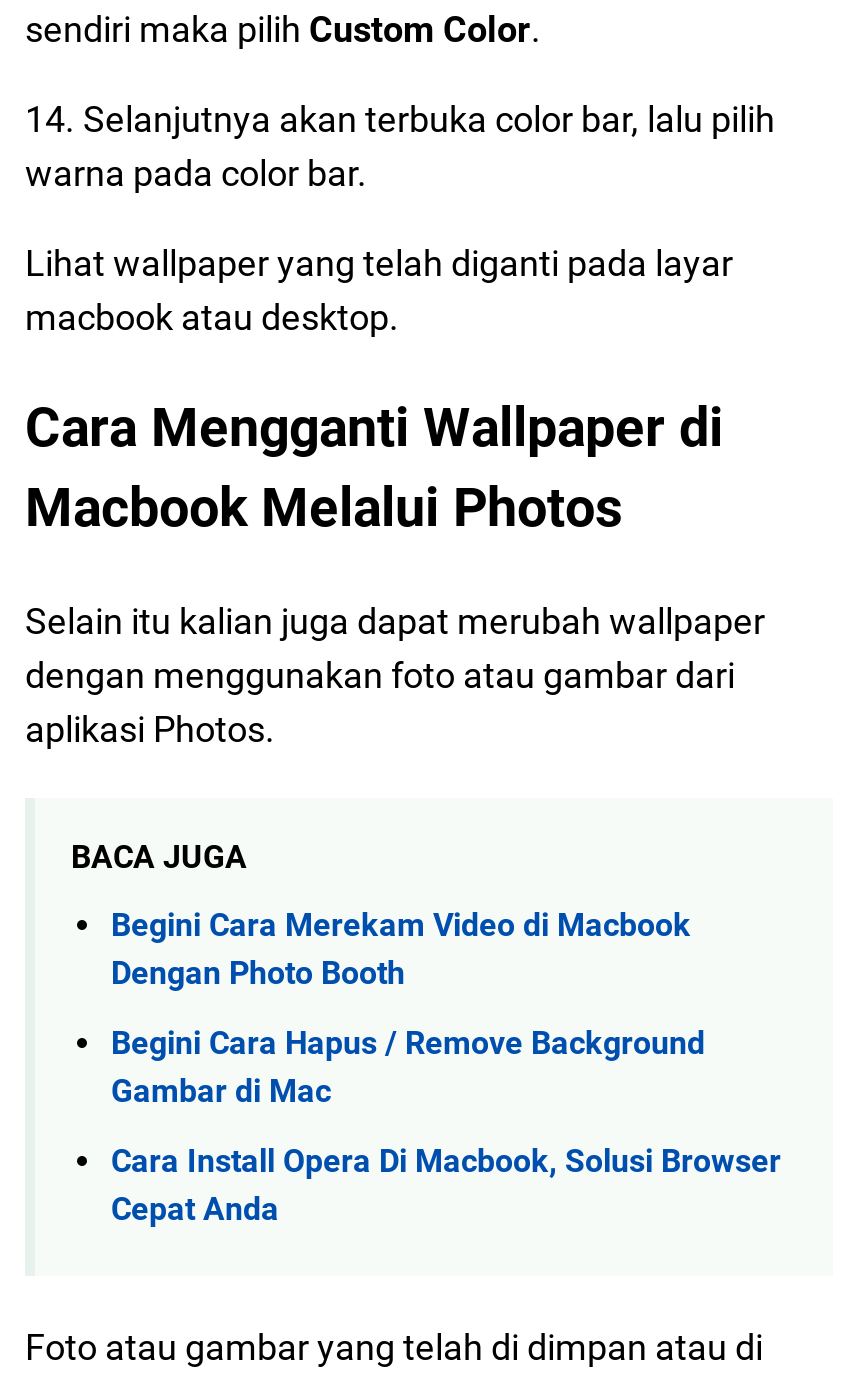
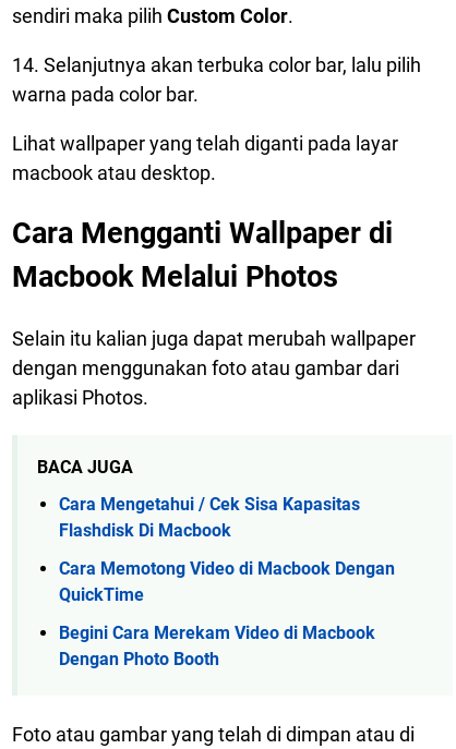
+ Cara Mengetahui / Cek Sisa Kapasitas
+ Flashdisk Di Macbook
+ Cara Memotong Video di Macbook Dengan
+ QuickTime

moved down: Begini Cara Merekam Video di Macbook | Dengan Photo Booth

- Begini Cara Hapus / Remove Background
- Gambar di Mac
- Cara Install Opera Di Macbook, Solusi Browser
- Cepat Anda
